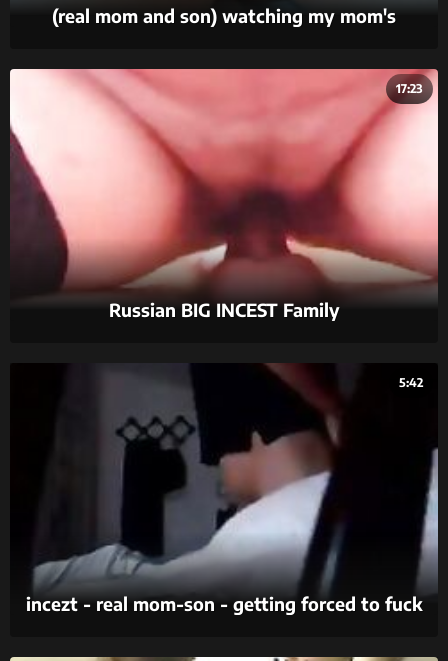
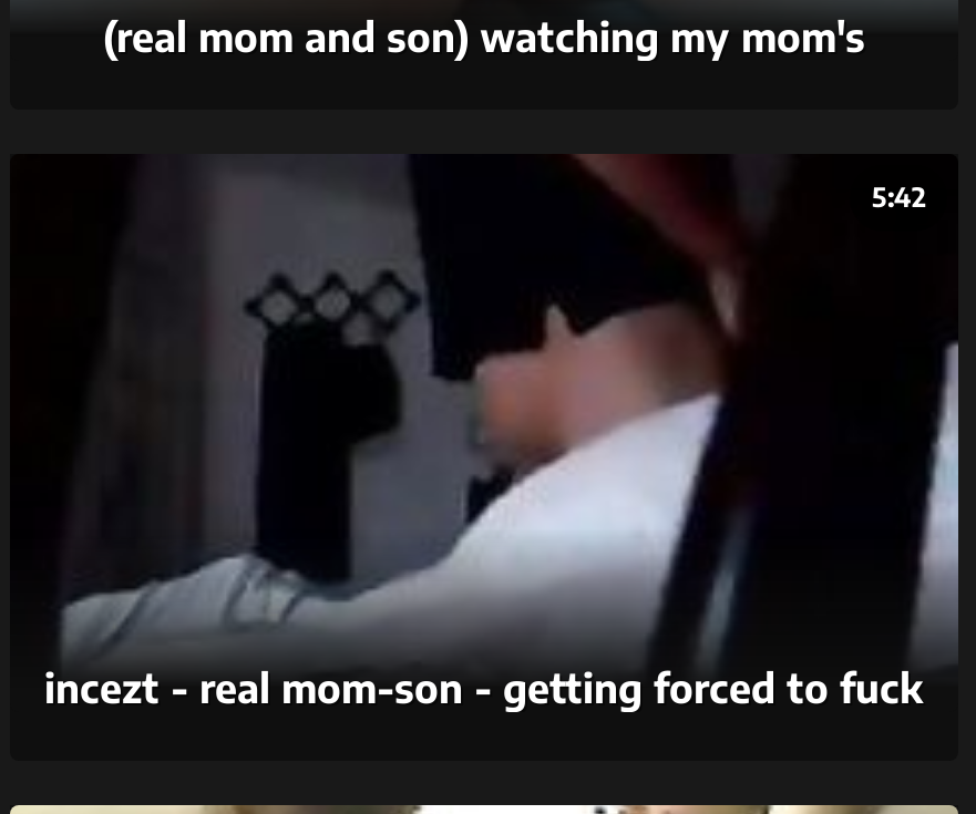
- [image]
- 17:23

- Russian BIG INCEST Family
